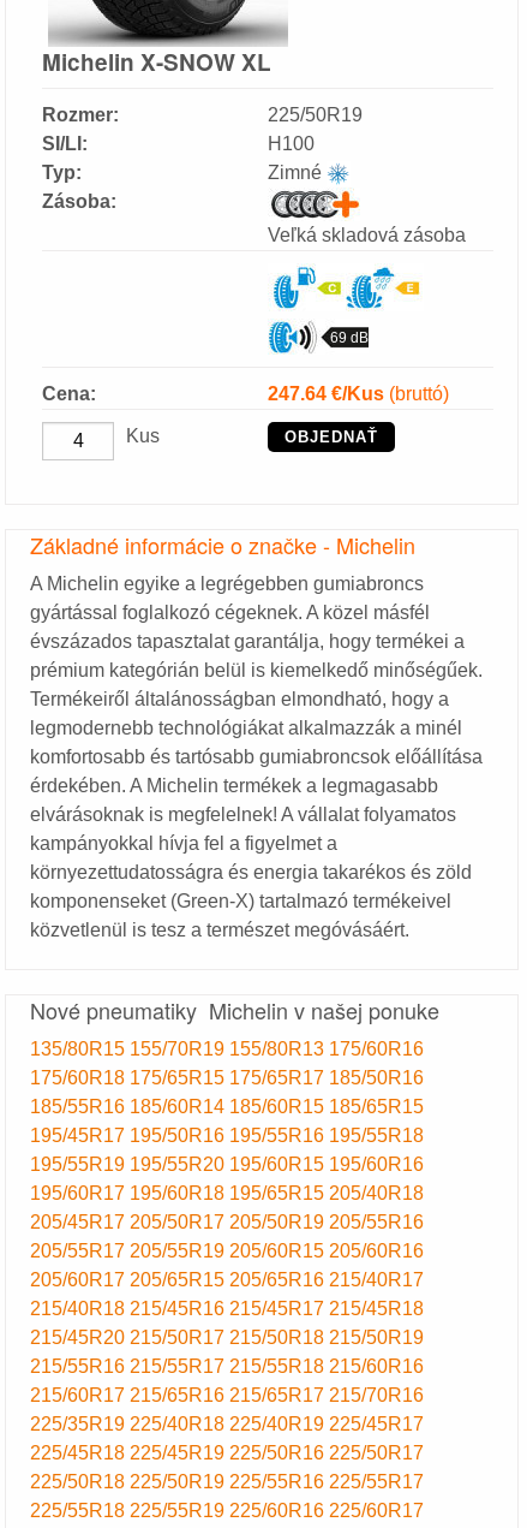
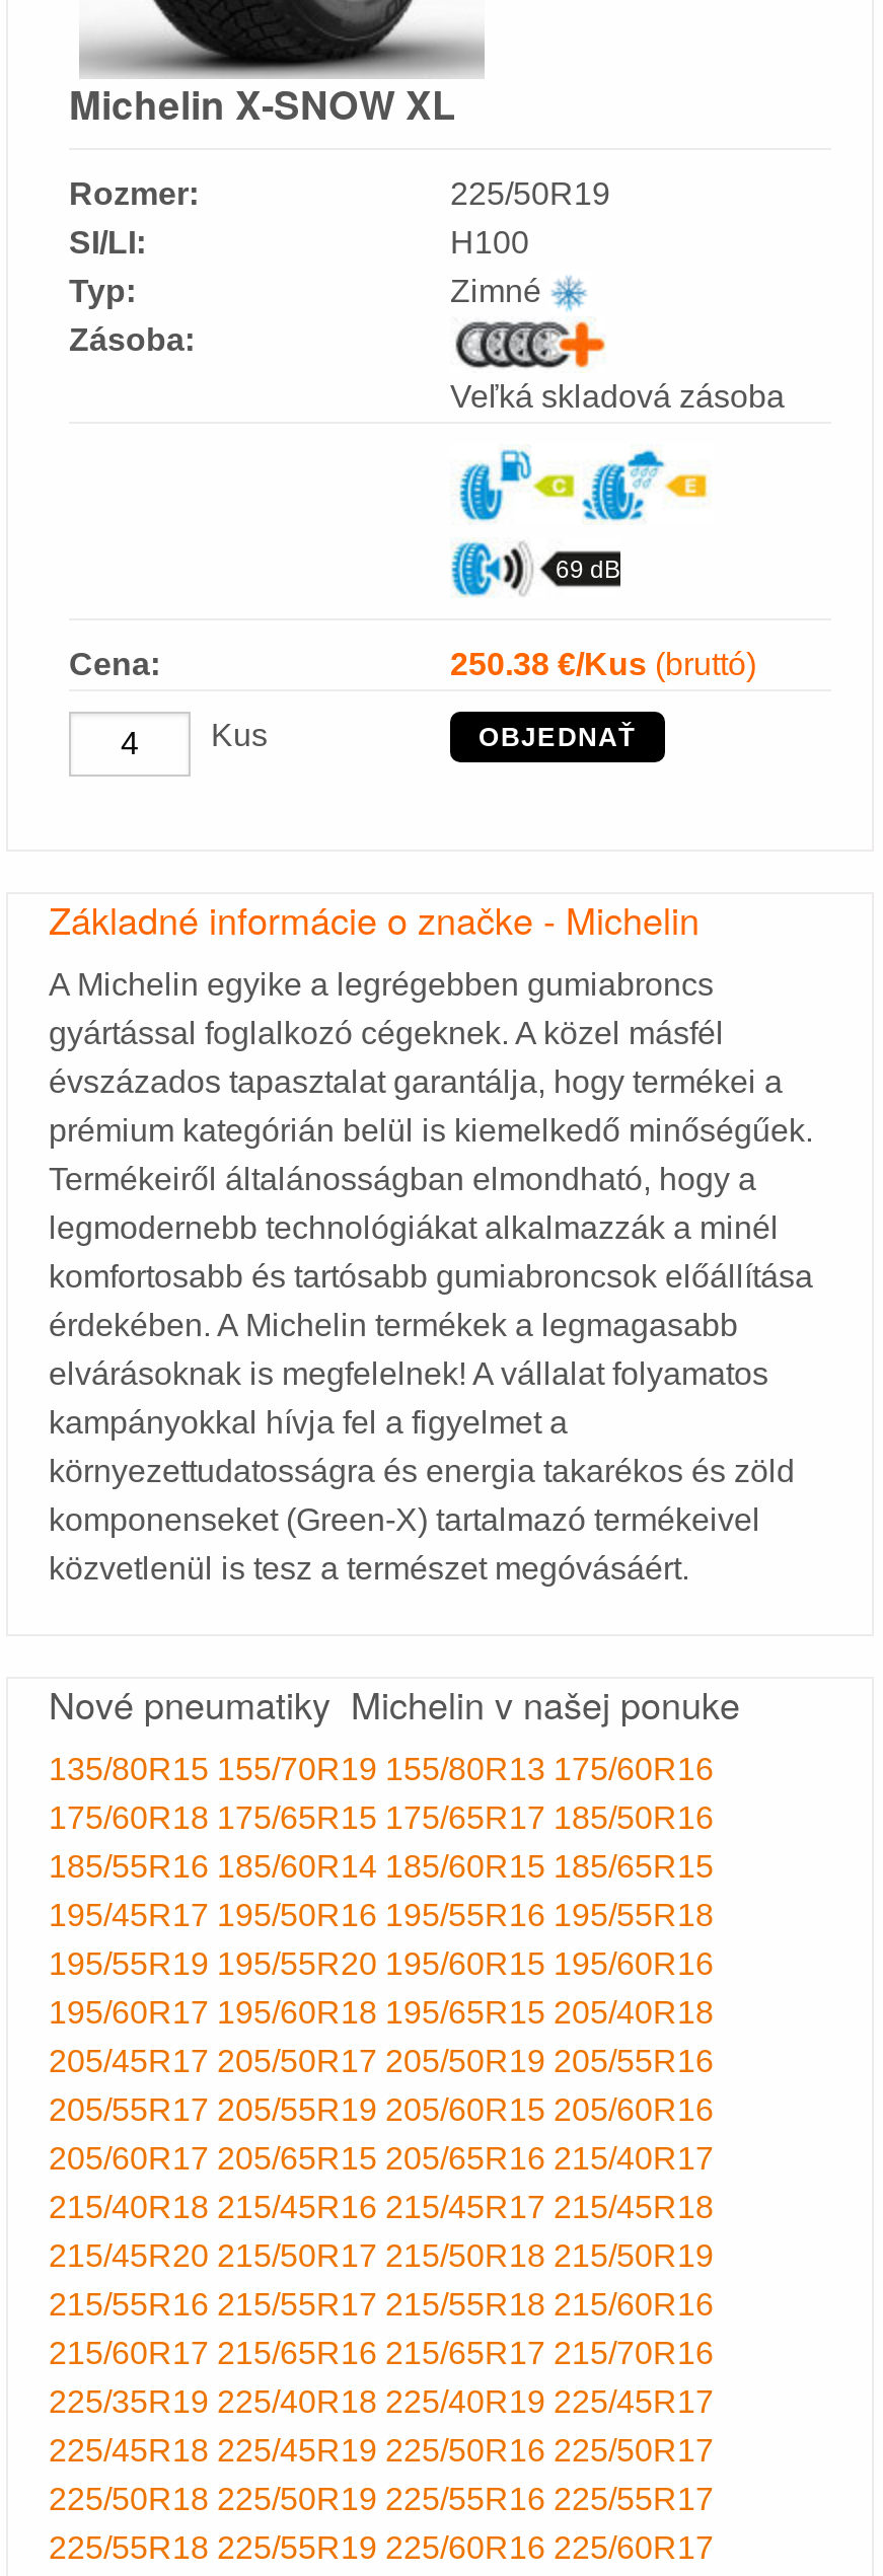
- 247.64 €/Kus (bruttó)
+ 250.38 €/Kus (bruttó)
